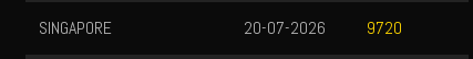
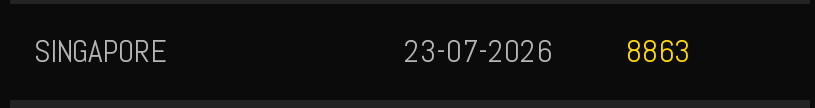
- 20-07-2026
+ 23-07-2026

- 9720
+ 8863
